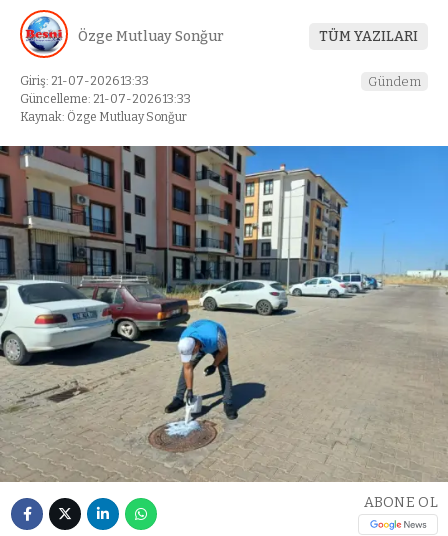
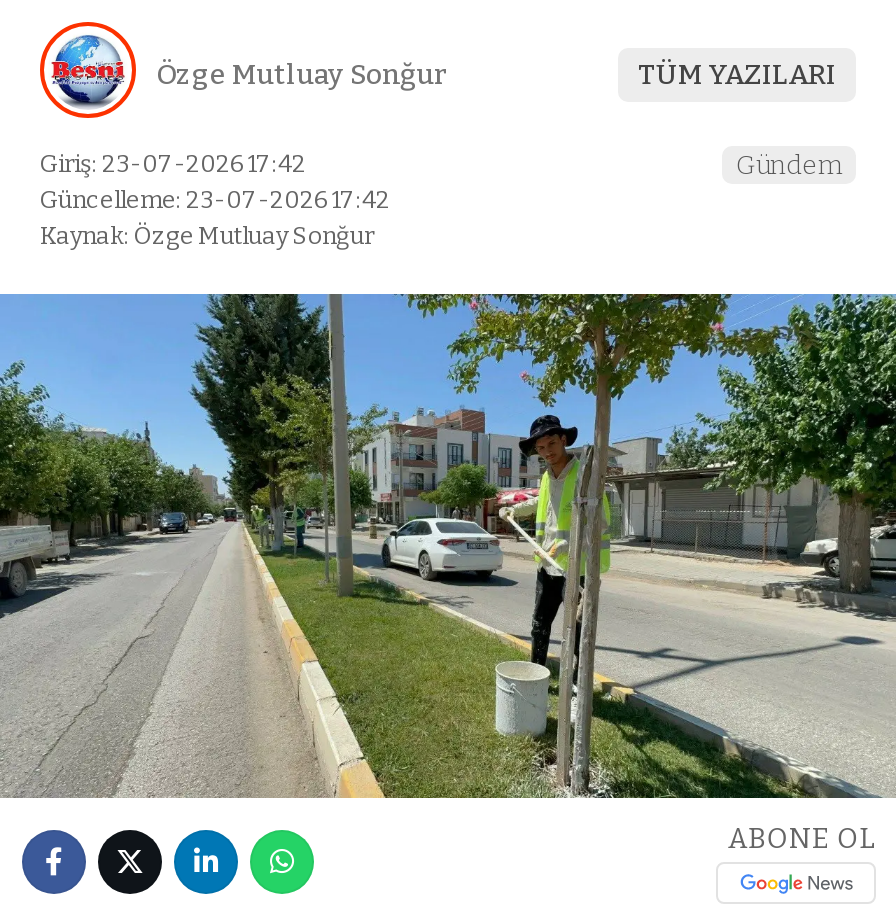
- Giriş: 21-07-2026 13:33
+ Giriş: 23-07-2026 17:42

- Güncelleme: 21-07-2026 13:33
+ Güncelleme: 23-07-2026 17:42

- [image]
+ [image]
